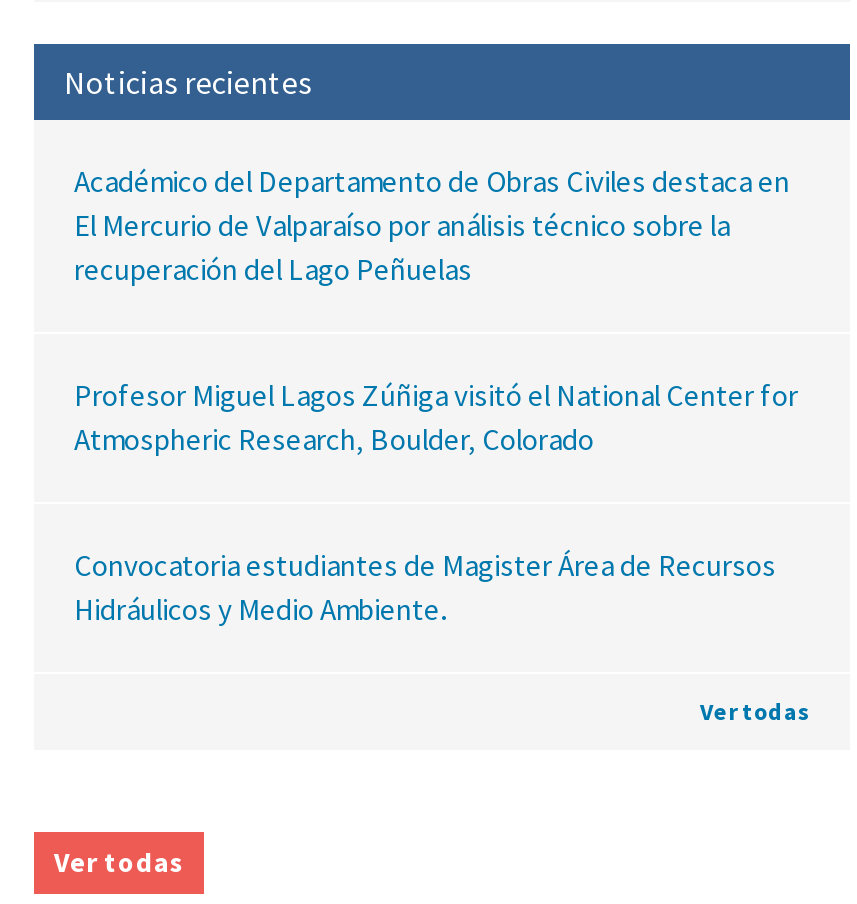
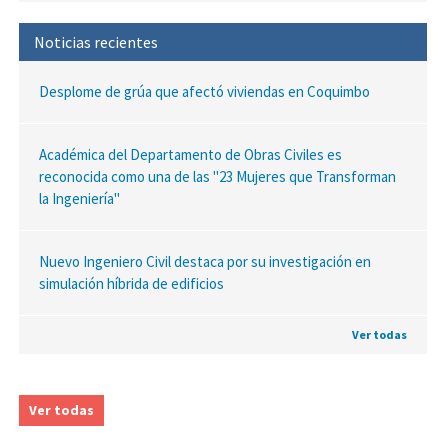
- Académico del Departamento de Obras Civiles destaca en
- El Mercurio de Valparaíso por análisis técnico sobre la
- recuperación del Lago Peñuelas
+ Desplome de grúa que afectó viviendas en Coquimbo

- Profesor Miguel Lagos Zúñiga visitó el National Center for
- Atmospheric Research, Boulder, Colorado
+ Académica del Departamento de Obras Civiles es
+ reconocida como una de las "23 Mujeres que Transforman
+ la Ingeniería"

- Convocatoria estudiantes de Magister Área de Recursos
- Hidráulicos y Medio Ambiente.
+ Nuevo Ingeniero Civil destaca por su investigación en
+ simulación híbrida de edificios
